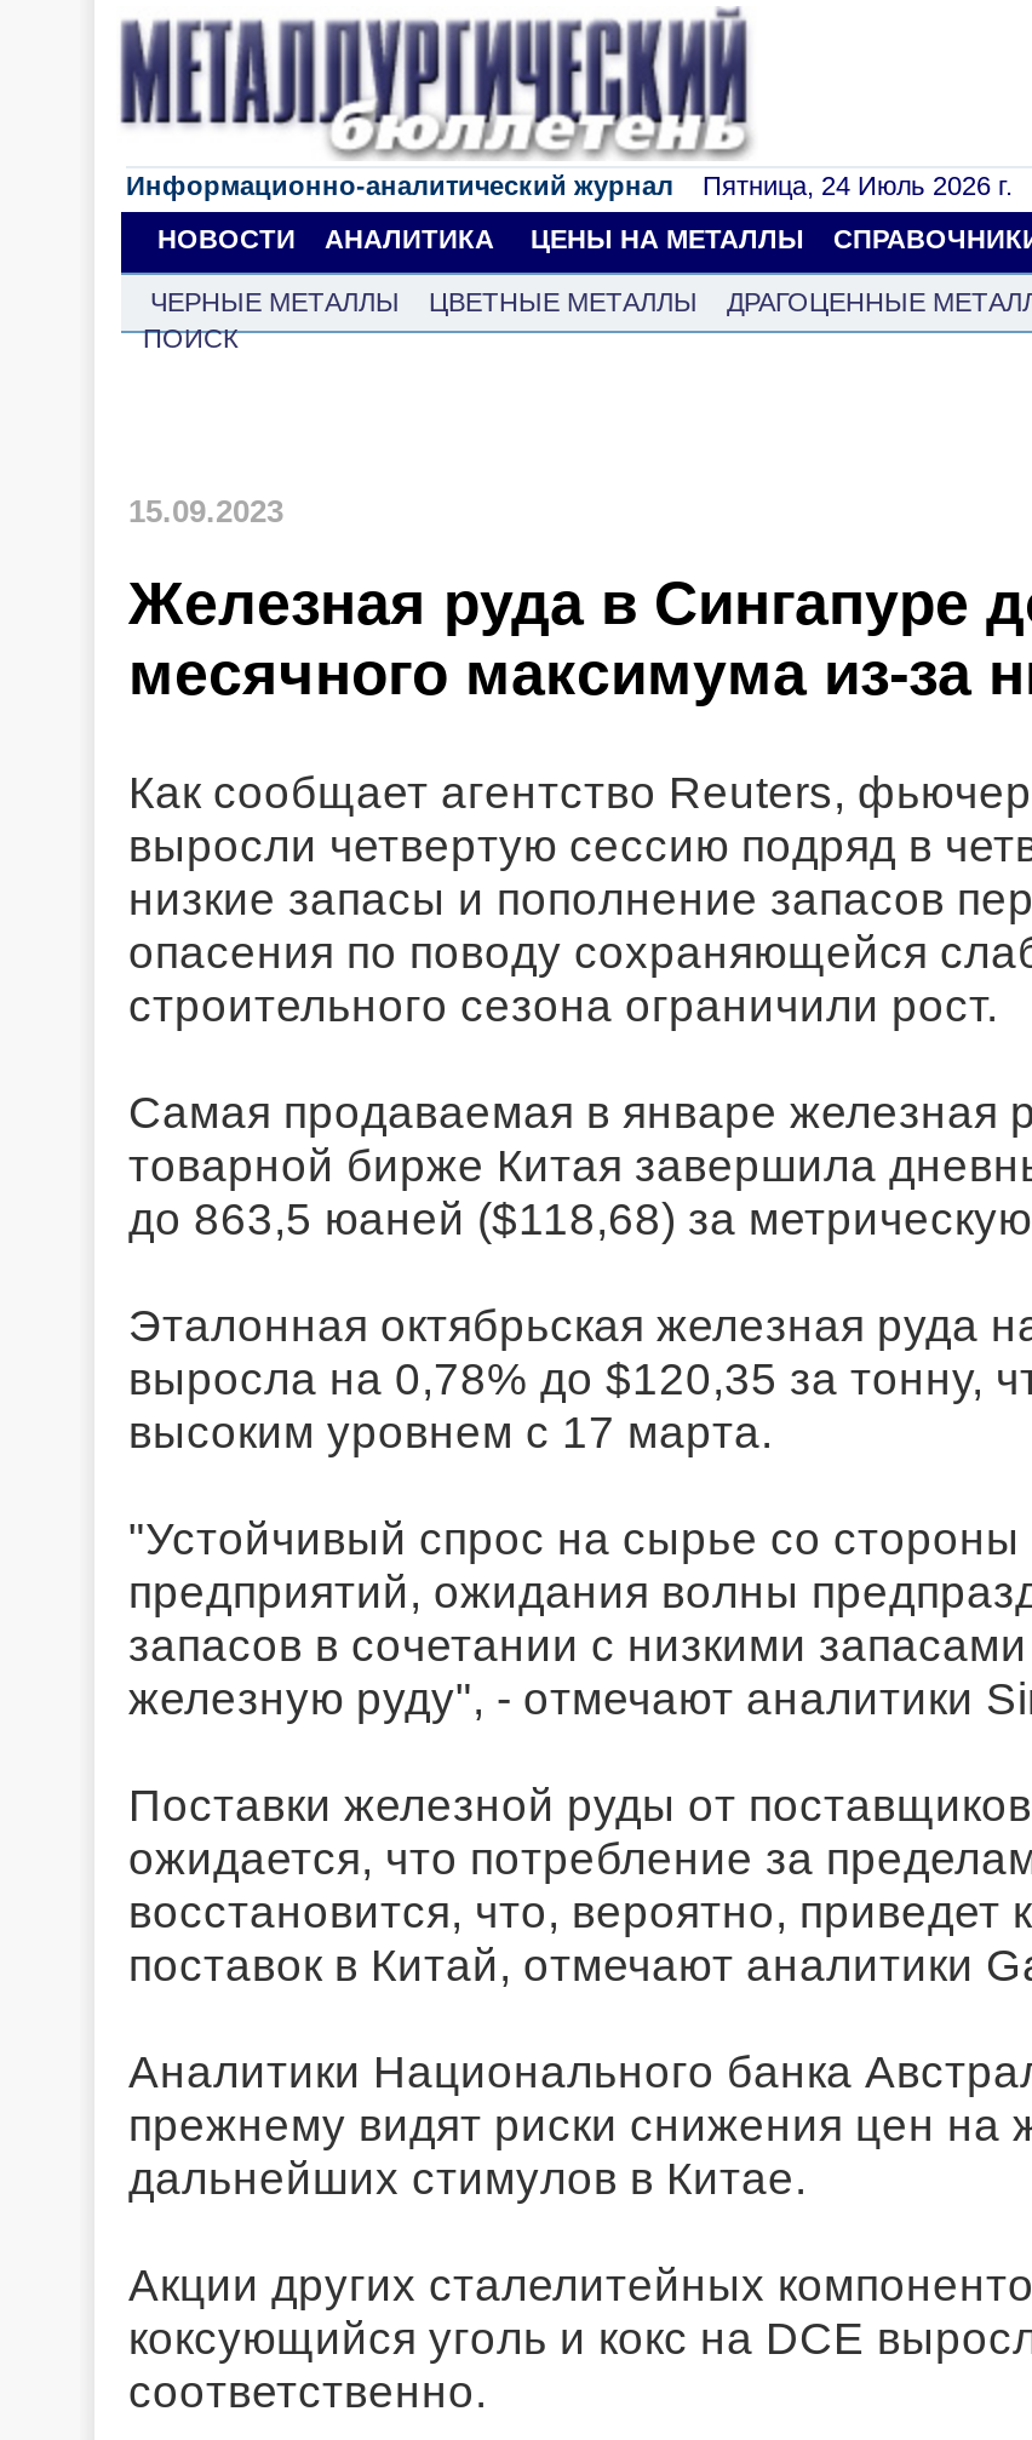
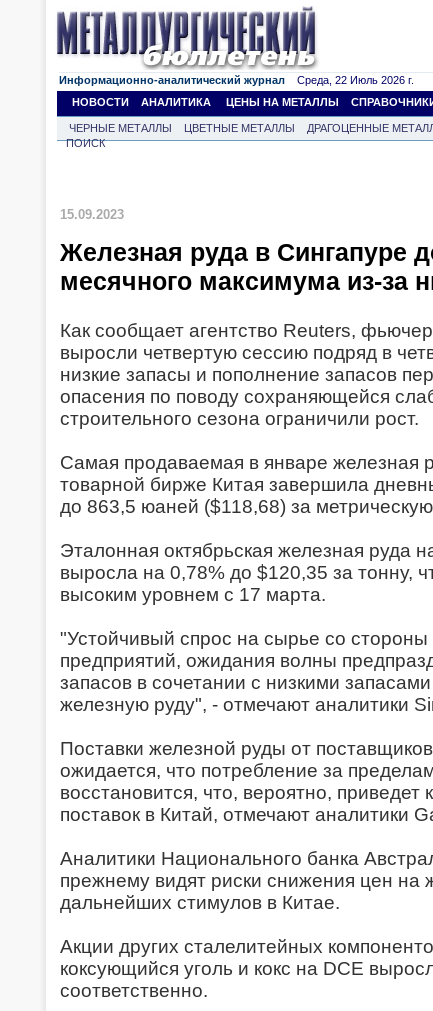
- Информационно-аналитический журнал Пятница, 24 Июль 2026 г.
+ Информационно-аналитический журнал Среда, 22 Июль 2026 г.
